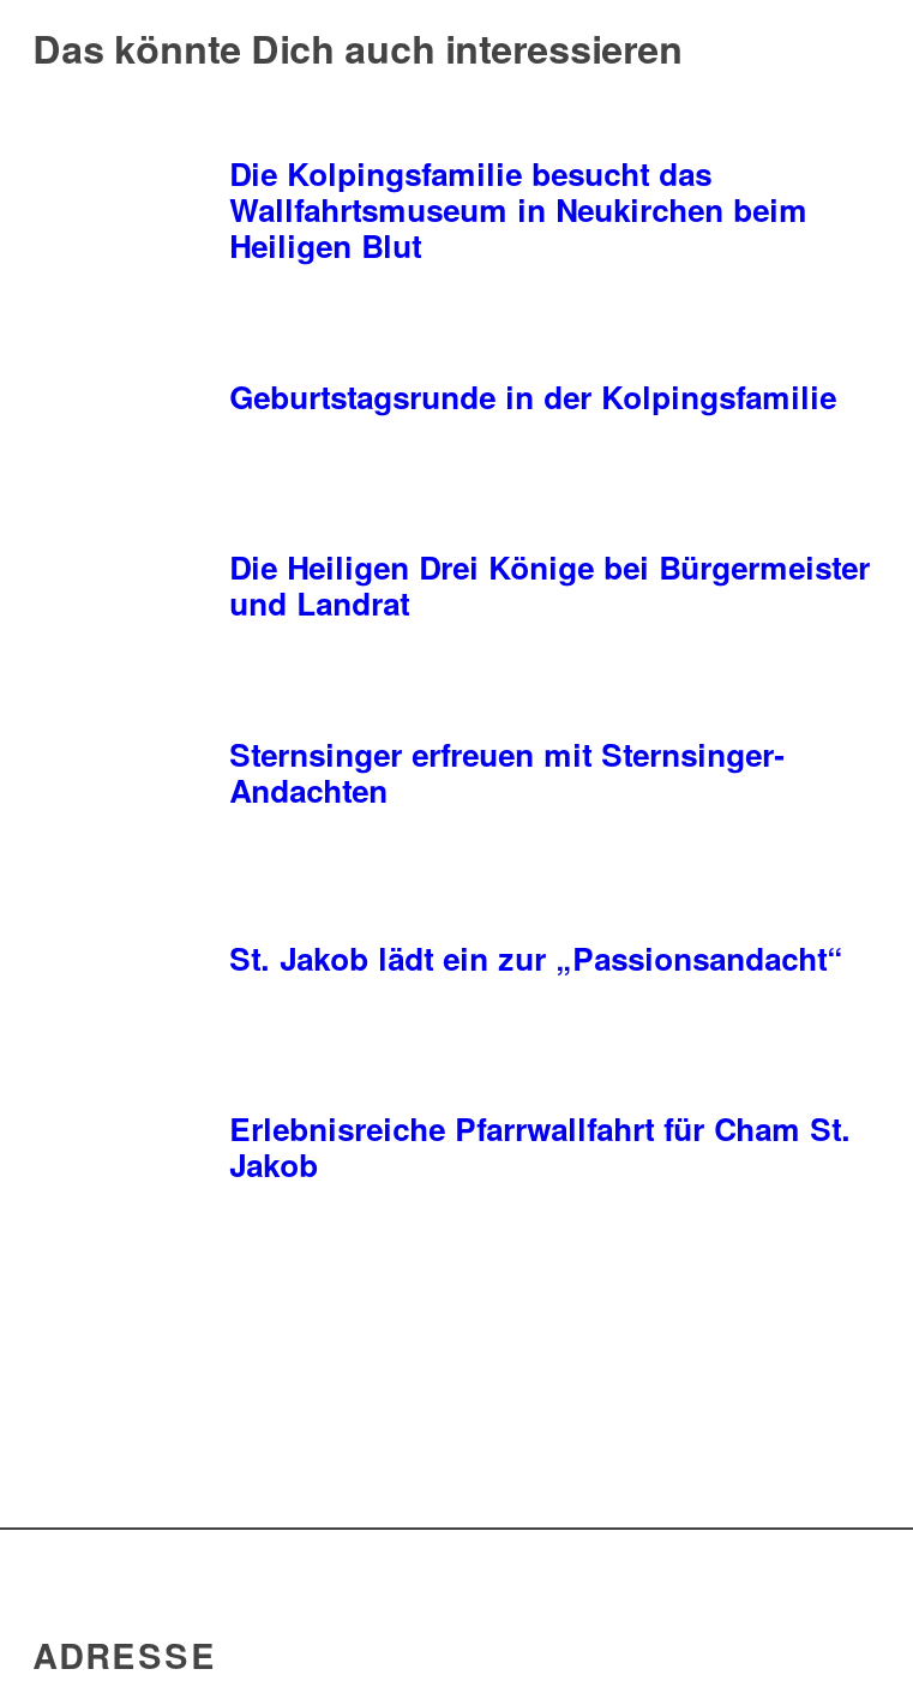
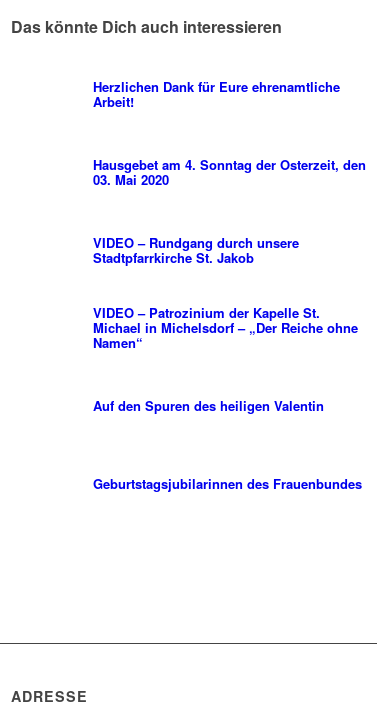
- Die Kolpingsfamilie besucht das
- Wallfahrtsmuseum in Neukirchen beim
- Heiligen Blut
+ Herzlichen Dank für Eure ehrenamtliche
+ Arbeit!

- Geburtstagsrunde in der Kolpingsfamilie
+ Hausgebet am 4. Sonntag der Osterzeit, den
+ 03. Mai 2020

- Die Heiligen Drei Könige bei Bürgermeister
- und Landrat
+ VIDEO – Rundgang durch unsere
+ Stadtpfarrkirche St. Jakob

- Sternsinger erfreuen mit Sternsinger-
- Andachten
+ VIDEO – Patrozinium der Kapelle St.
+ Michael in Michelsdorf – „Der Reiche ohne
+ Namen“

- St. Jakob lädt ein zur „Passionsandacht“
+ Auf den Spuren des heiligen Valentin

- Erlebnisreiche Pfarrwallfahrt für Cham St.
- Jakob
+ Geburtstagsjubilarinnen des Frauenbundes
